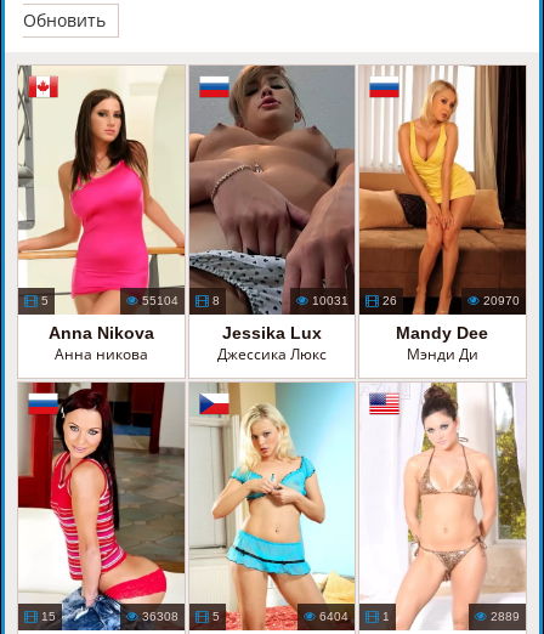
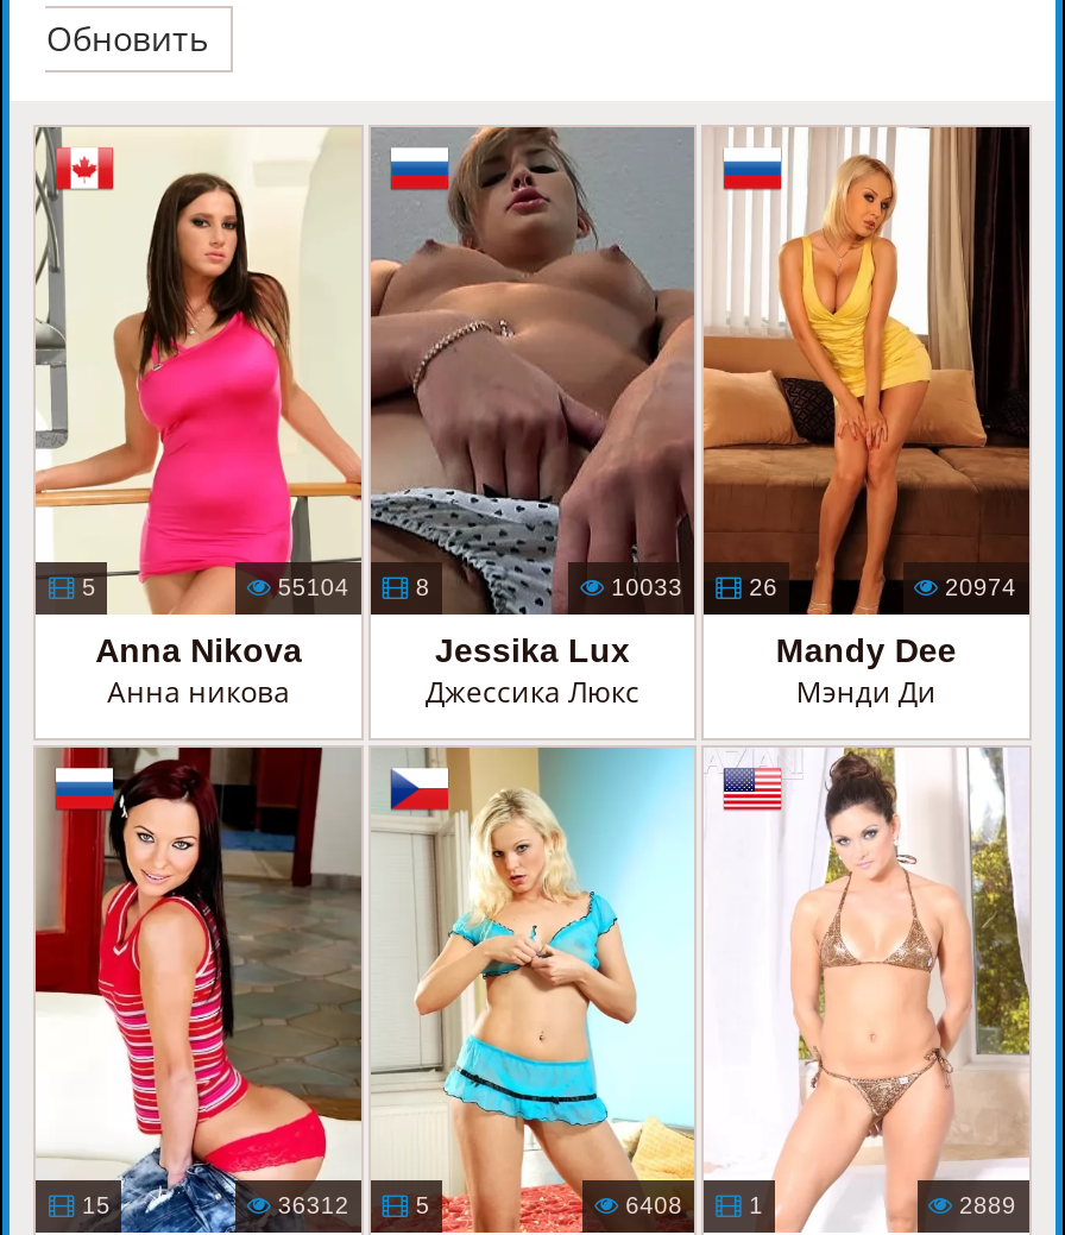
- 10031
+ 10033

- 20970
+ 20974

- 36308
+ 36312

- 6404
+ 6408
